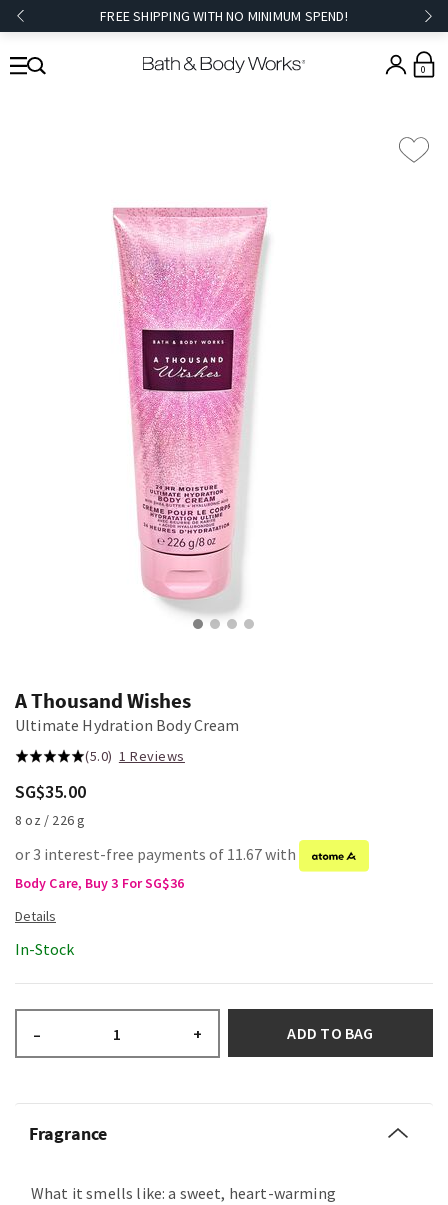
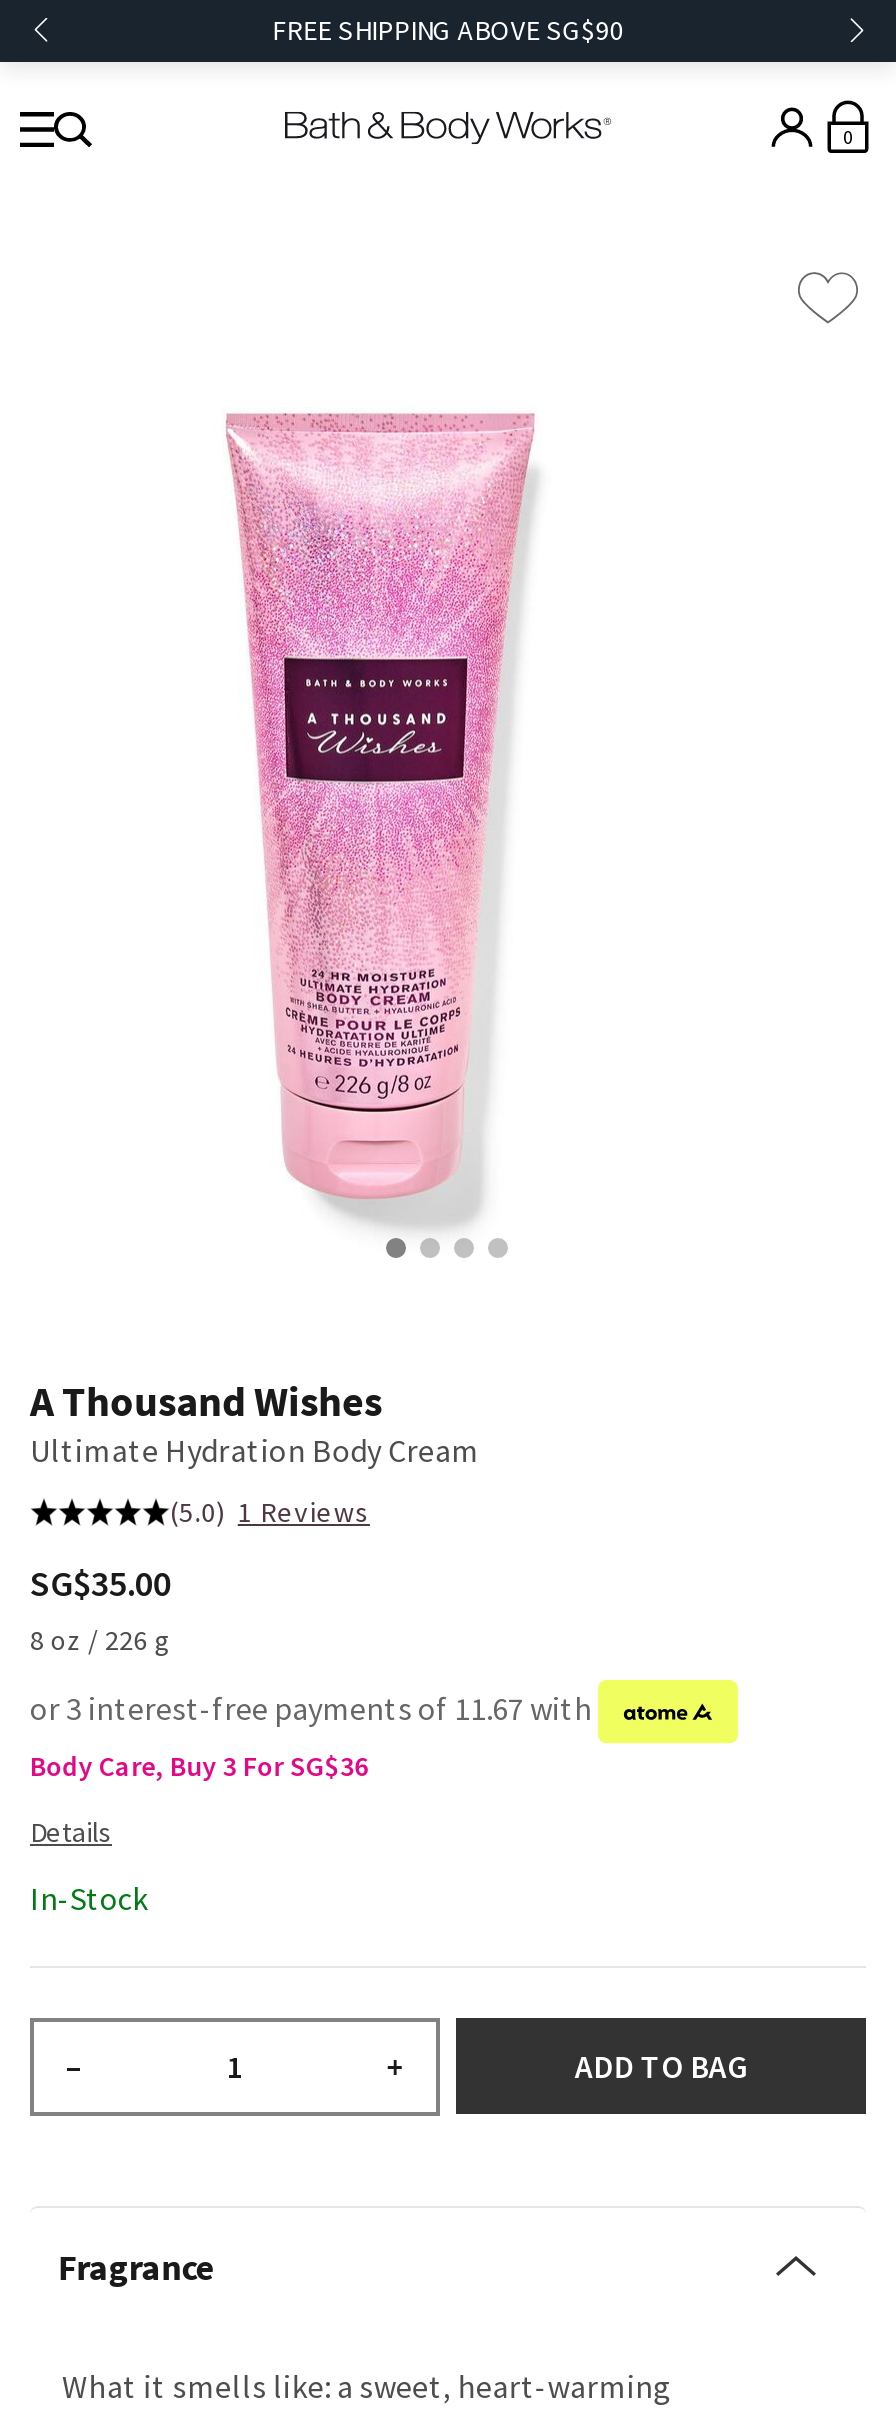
- FREE SHIPPING WITH NO MINIMUM SPEND!
+ FREE SHIPPING ABOVE SG$90
